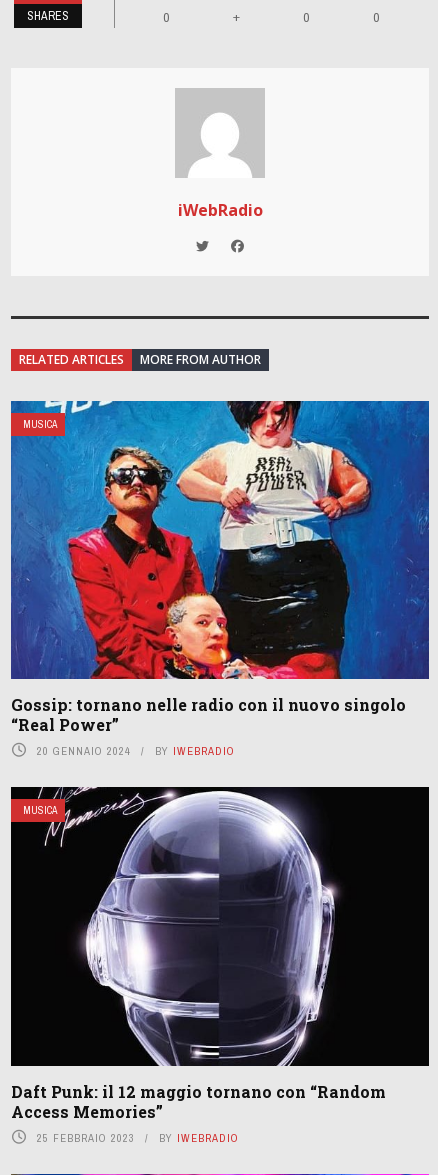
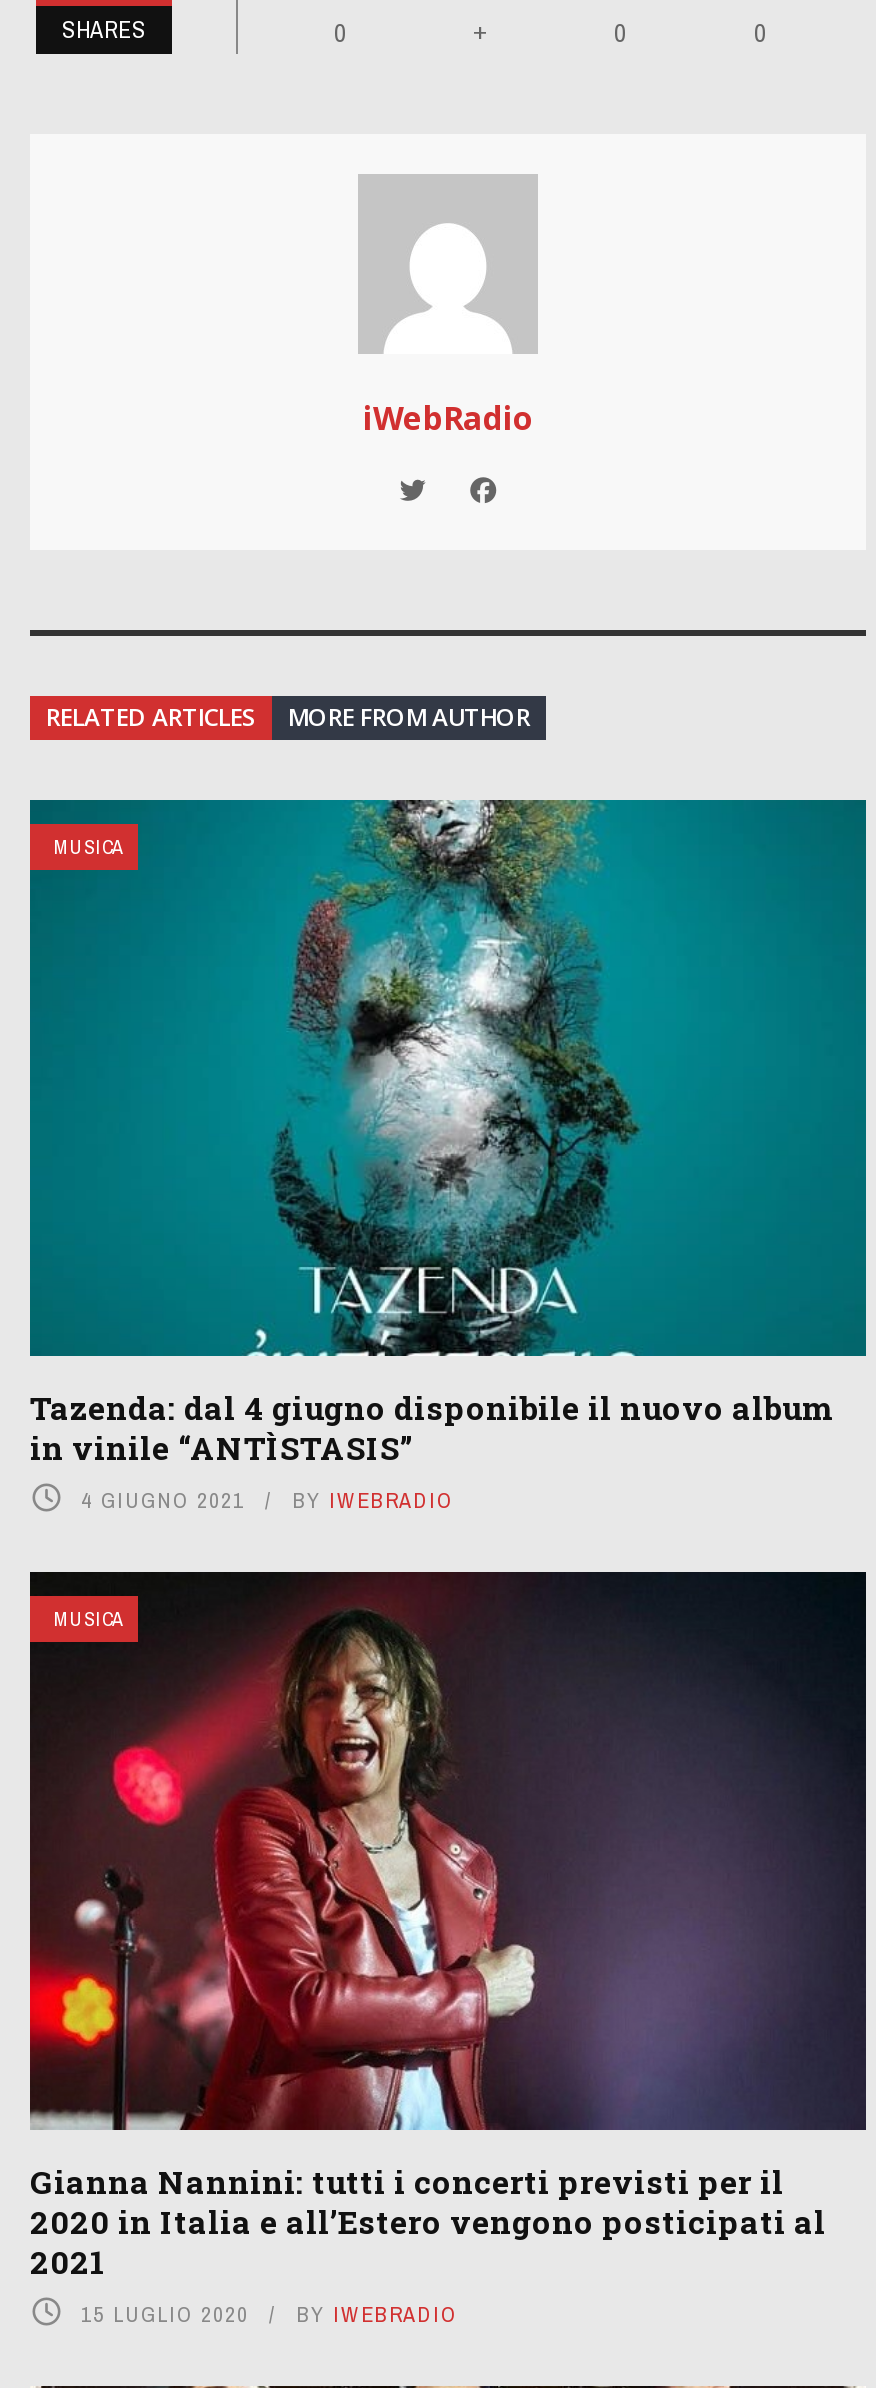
- [image]
- Gossip: tornano nelle radio con il nuovo singolo
- “Real Power”
- 20 GENNAIO 2024
+ [image]
+ Tazenda: dal 4 giugno disponibile il nuovo album
+ in vinile “ANTÌSTASIS”
+ 4 GIUGNO 2021

- [image]
- Daft Punk: il 12 maggio tornano con “Random
- Access Memories”
- 25 FEBBRAIO 2023
+ [image]
+ Gianna Nannini: tutti i concerti previsti per il
+ 2020 in Italia e all’Estero vengono posticipati al
+ 2021
+ 15 LUGLIO 2020
